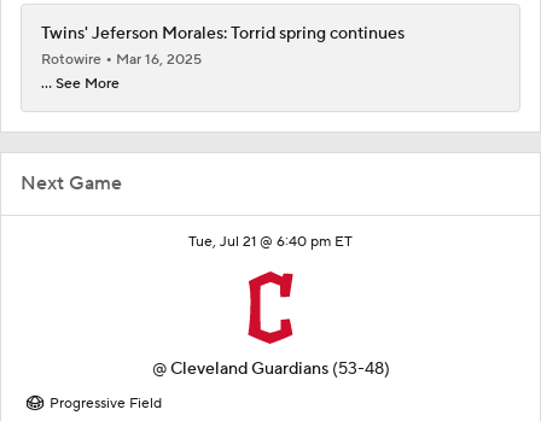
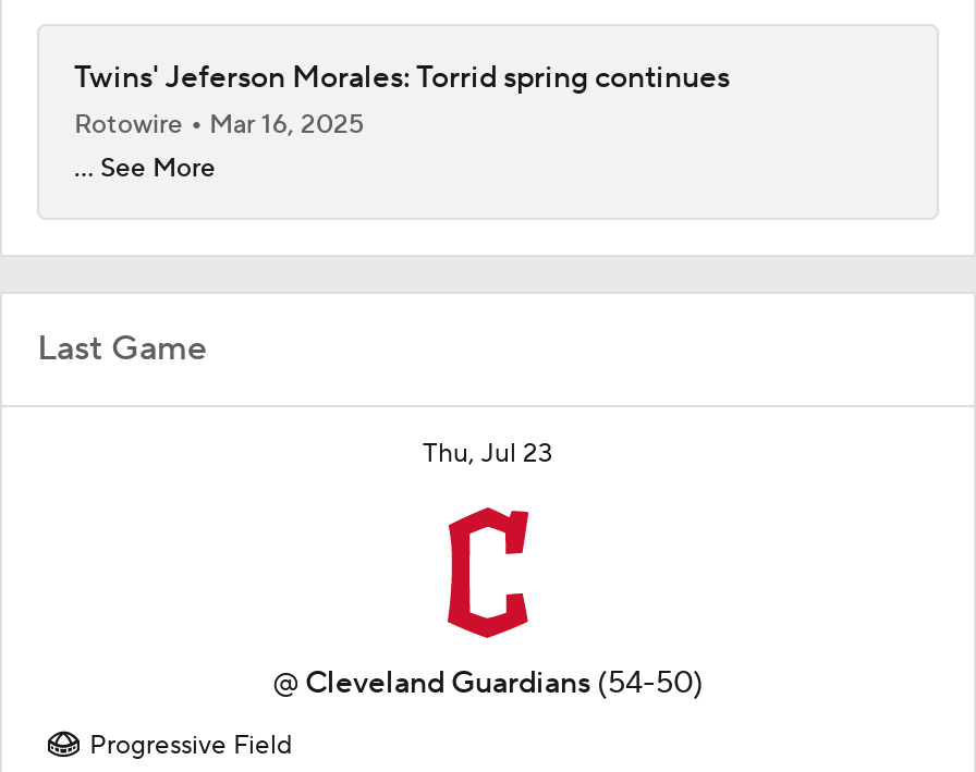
- Next Game
+ Last Game

- Tue, Jul 21 @ 6:40 pm ET
+ Thu, Jul 23

- @ Cleveland Guardians (53-48)
+ @ Cleveland Guardians (54-50)
